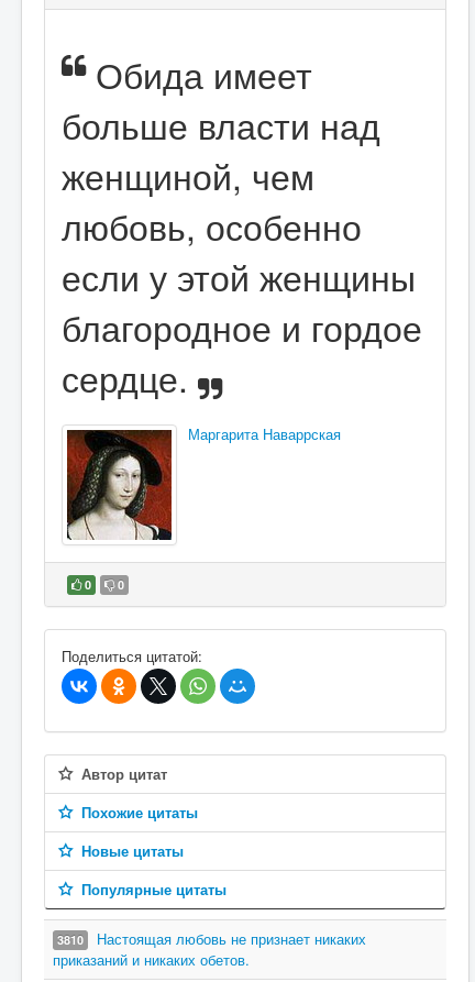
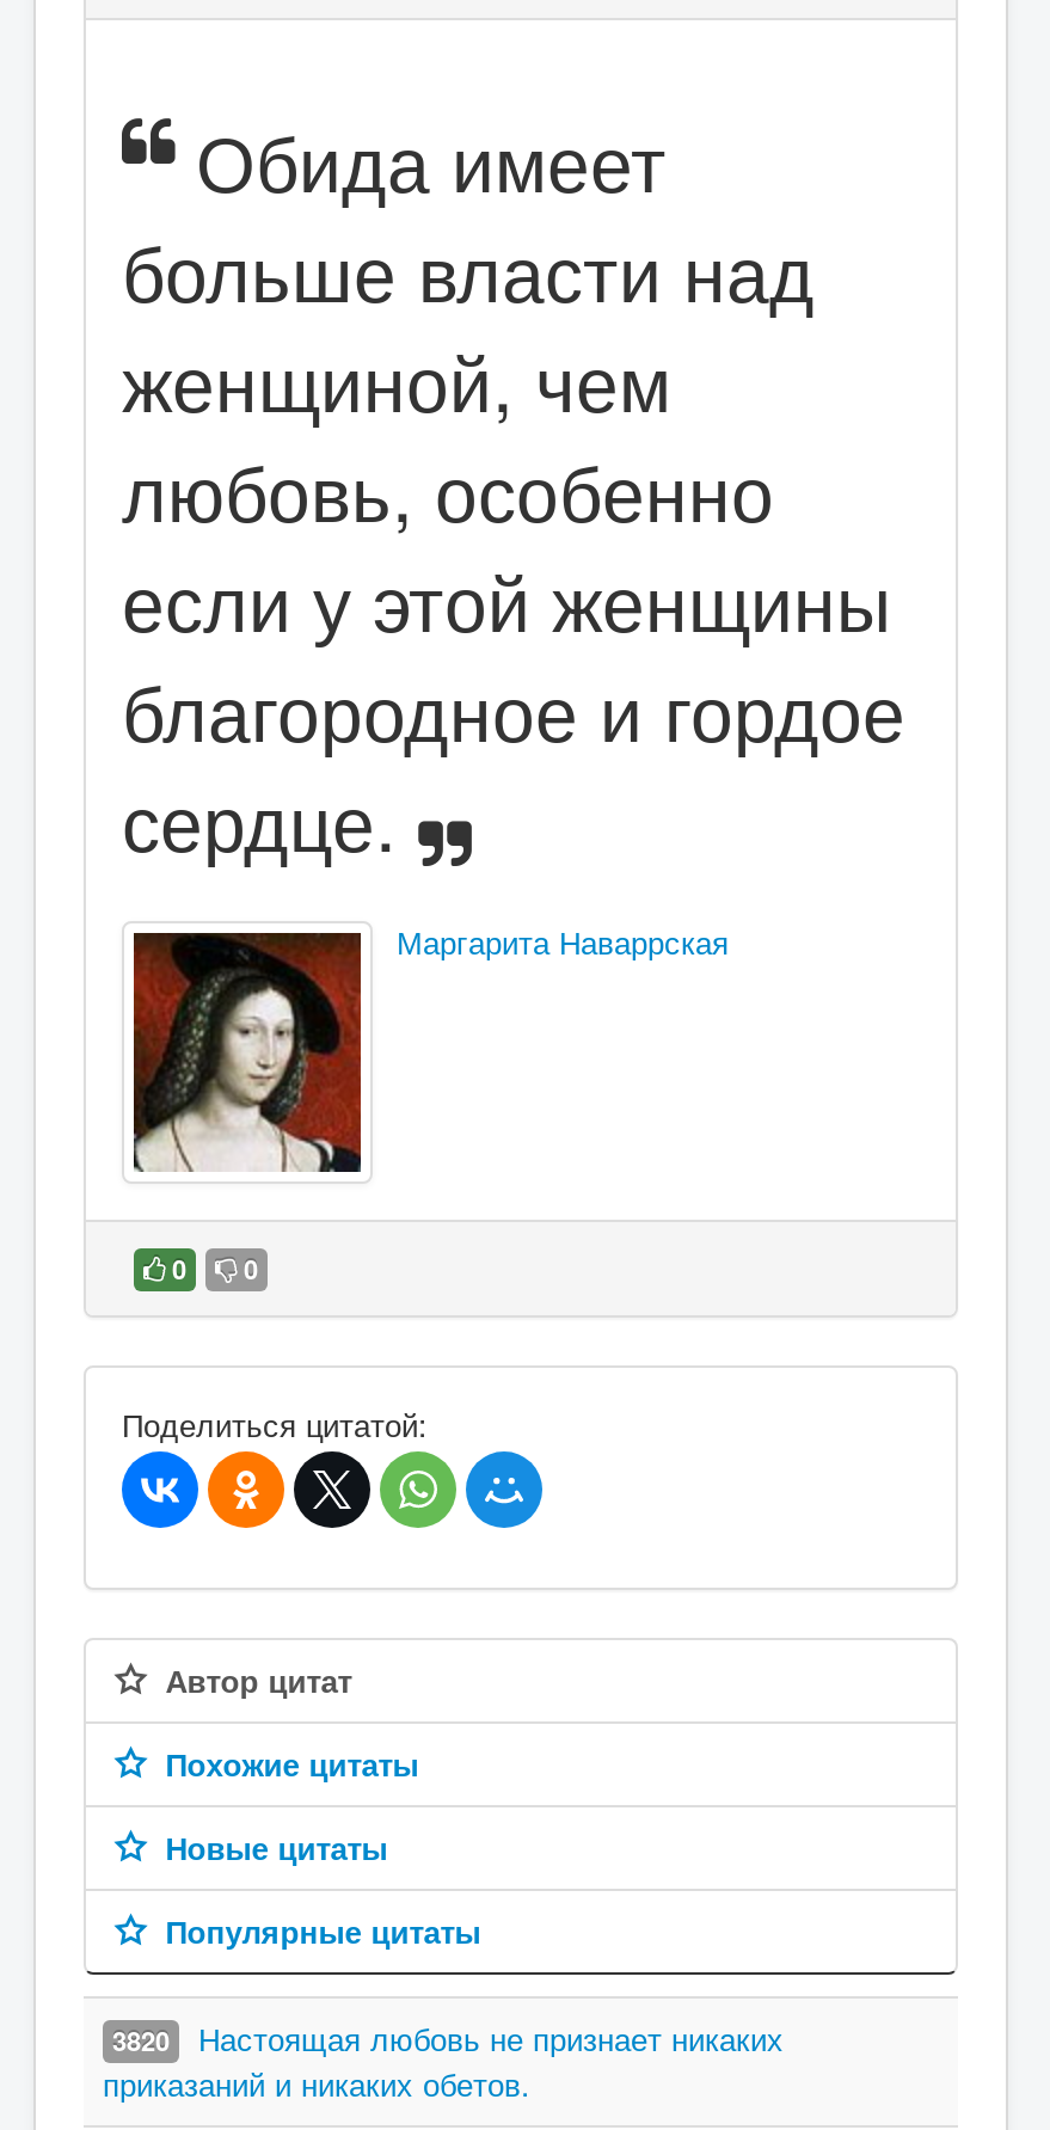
- 3810 Настоящая любовь не признает никаких
+ 3820 Настоящая любовь не признает никаких
